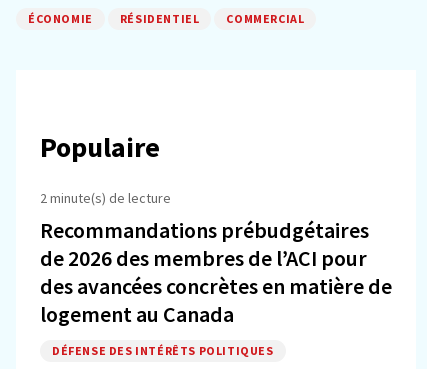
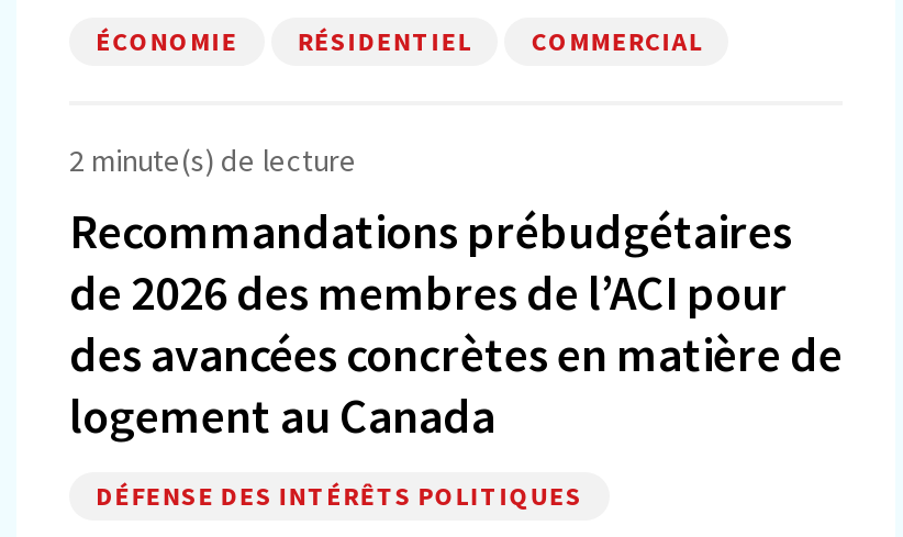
- Populaire
